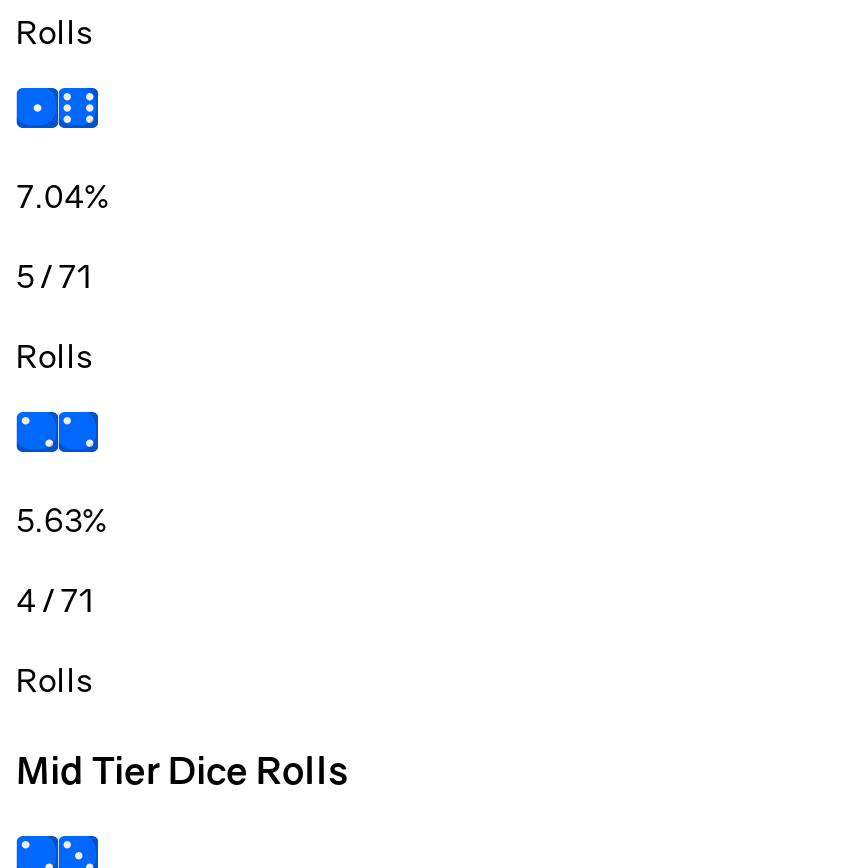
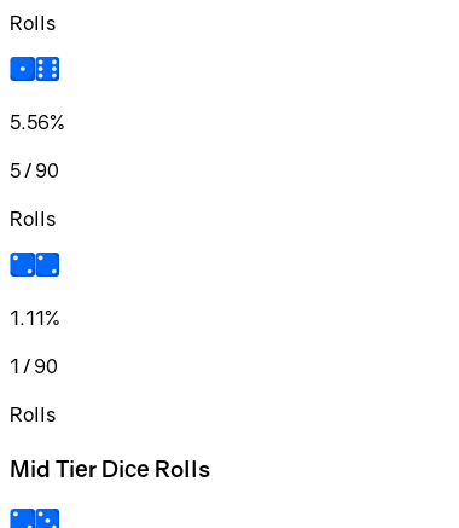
- 7.04%
+ 5.56%

- 5 / 71
+ 5 / 90

- 5.63%
+ 1.11%

- 4 / 71
+ 1 / 90
